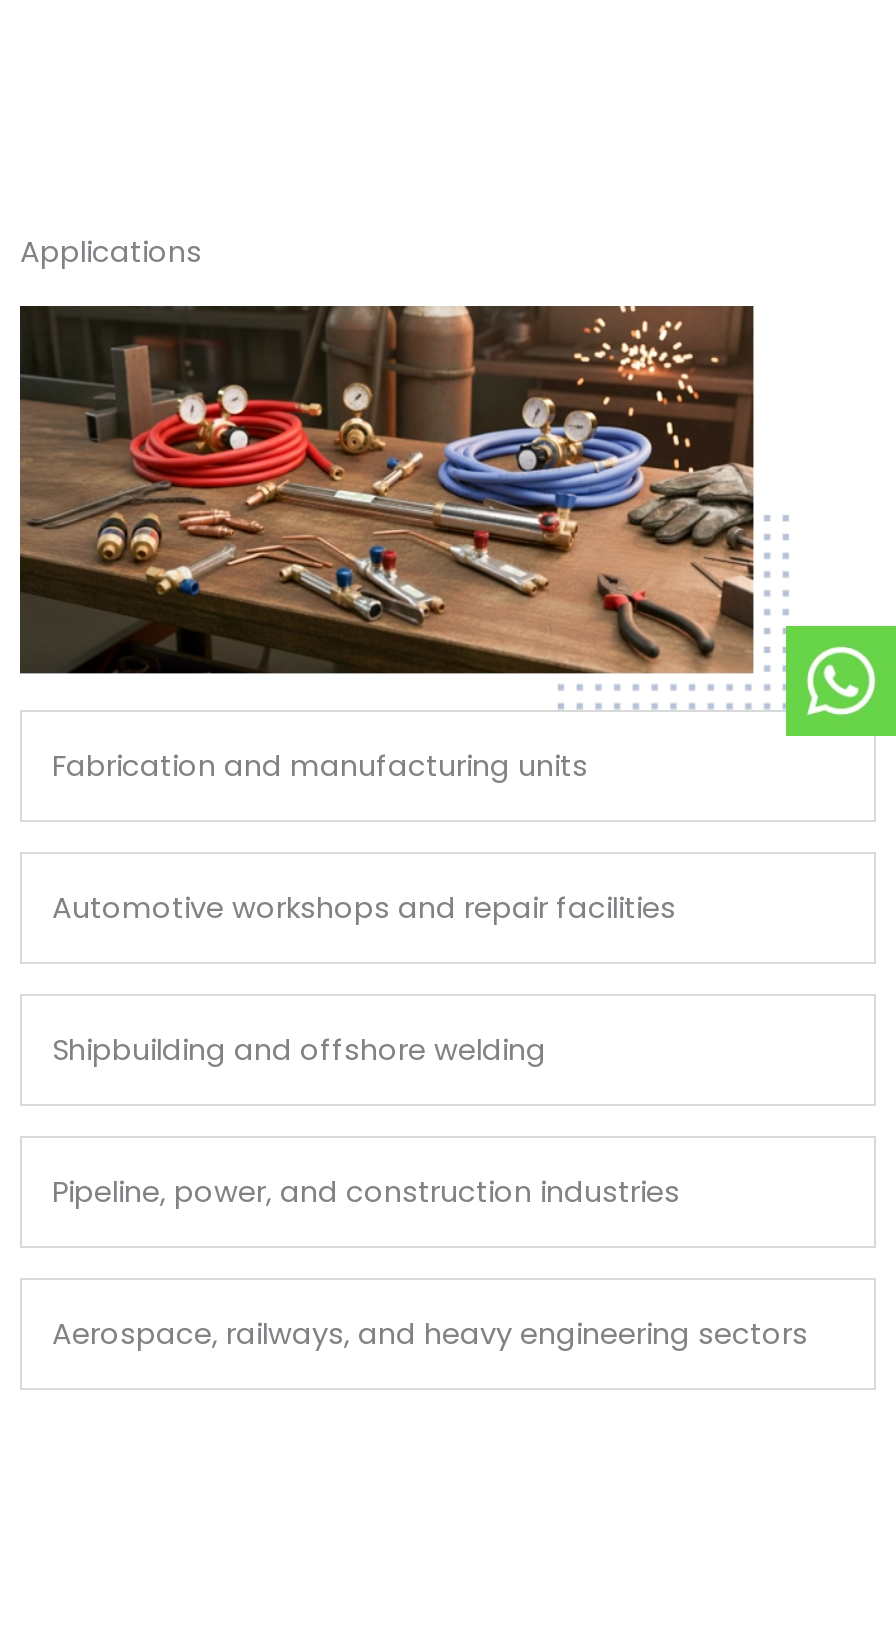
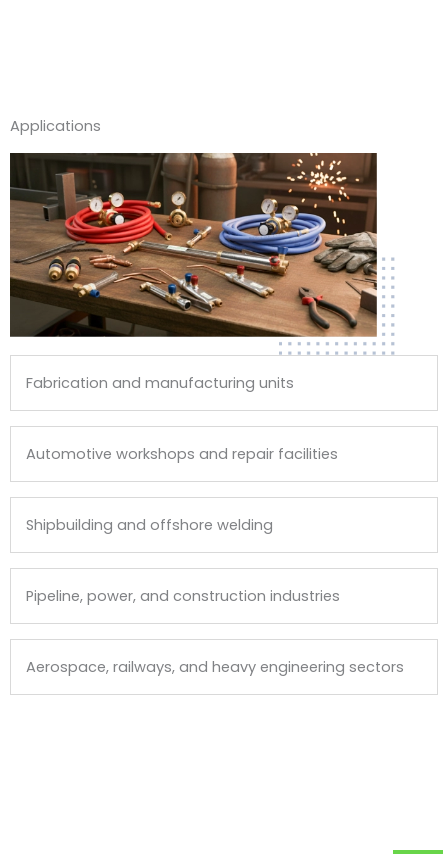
- [image]
